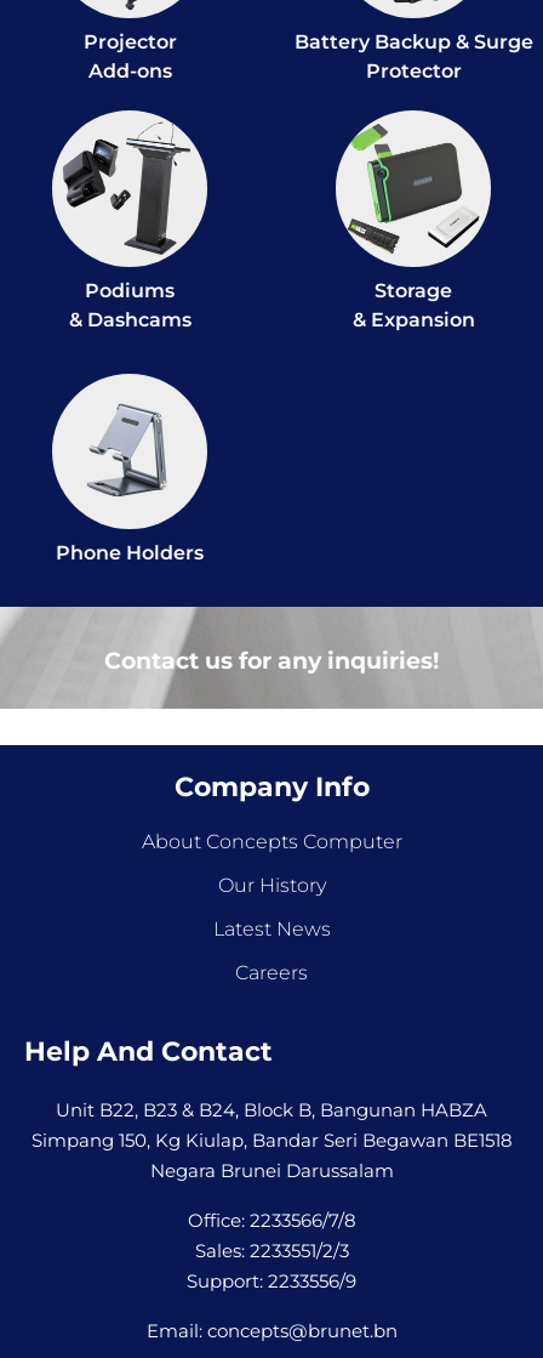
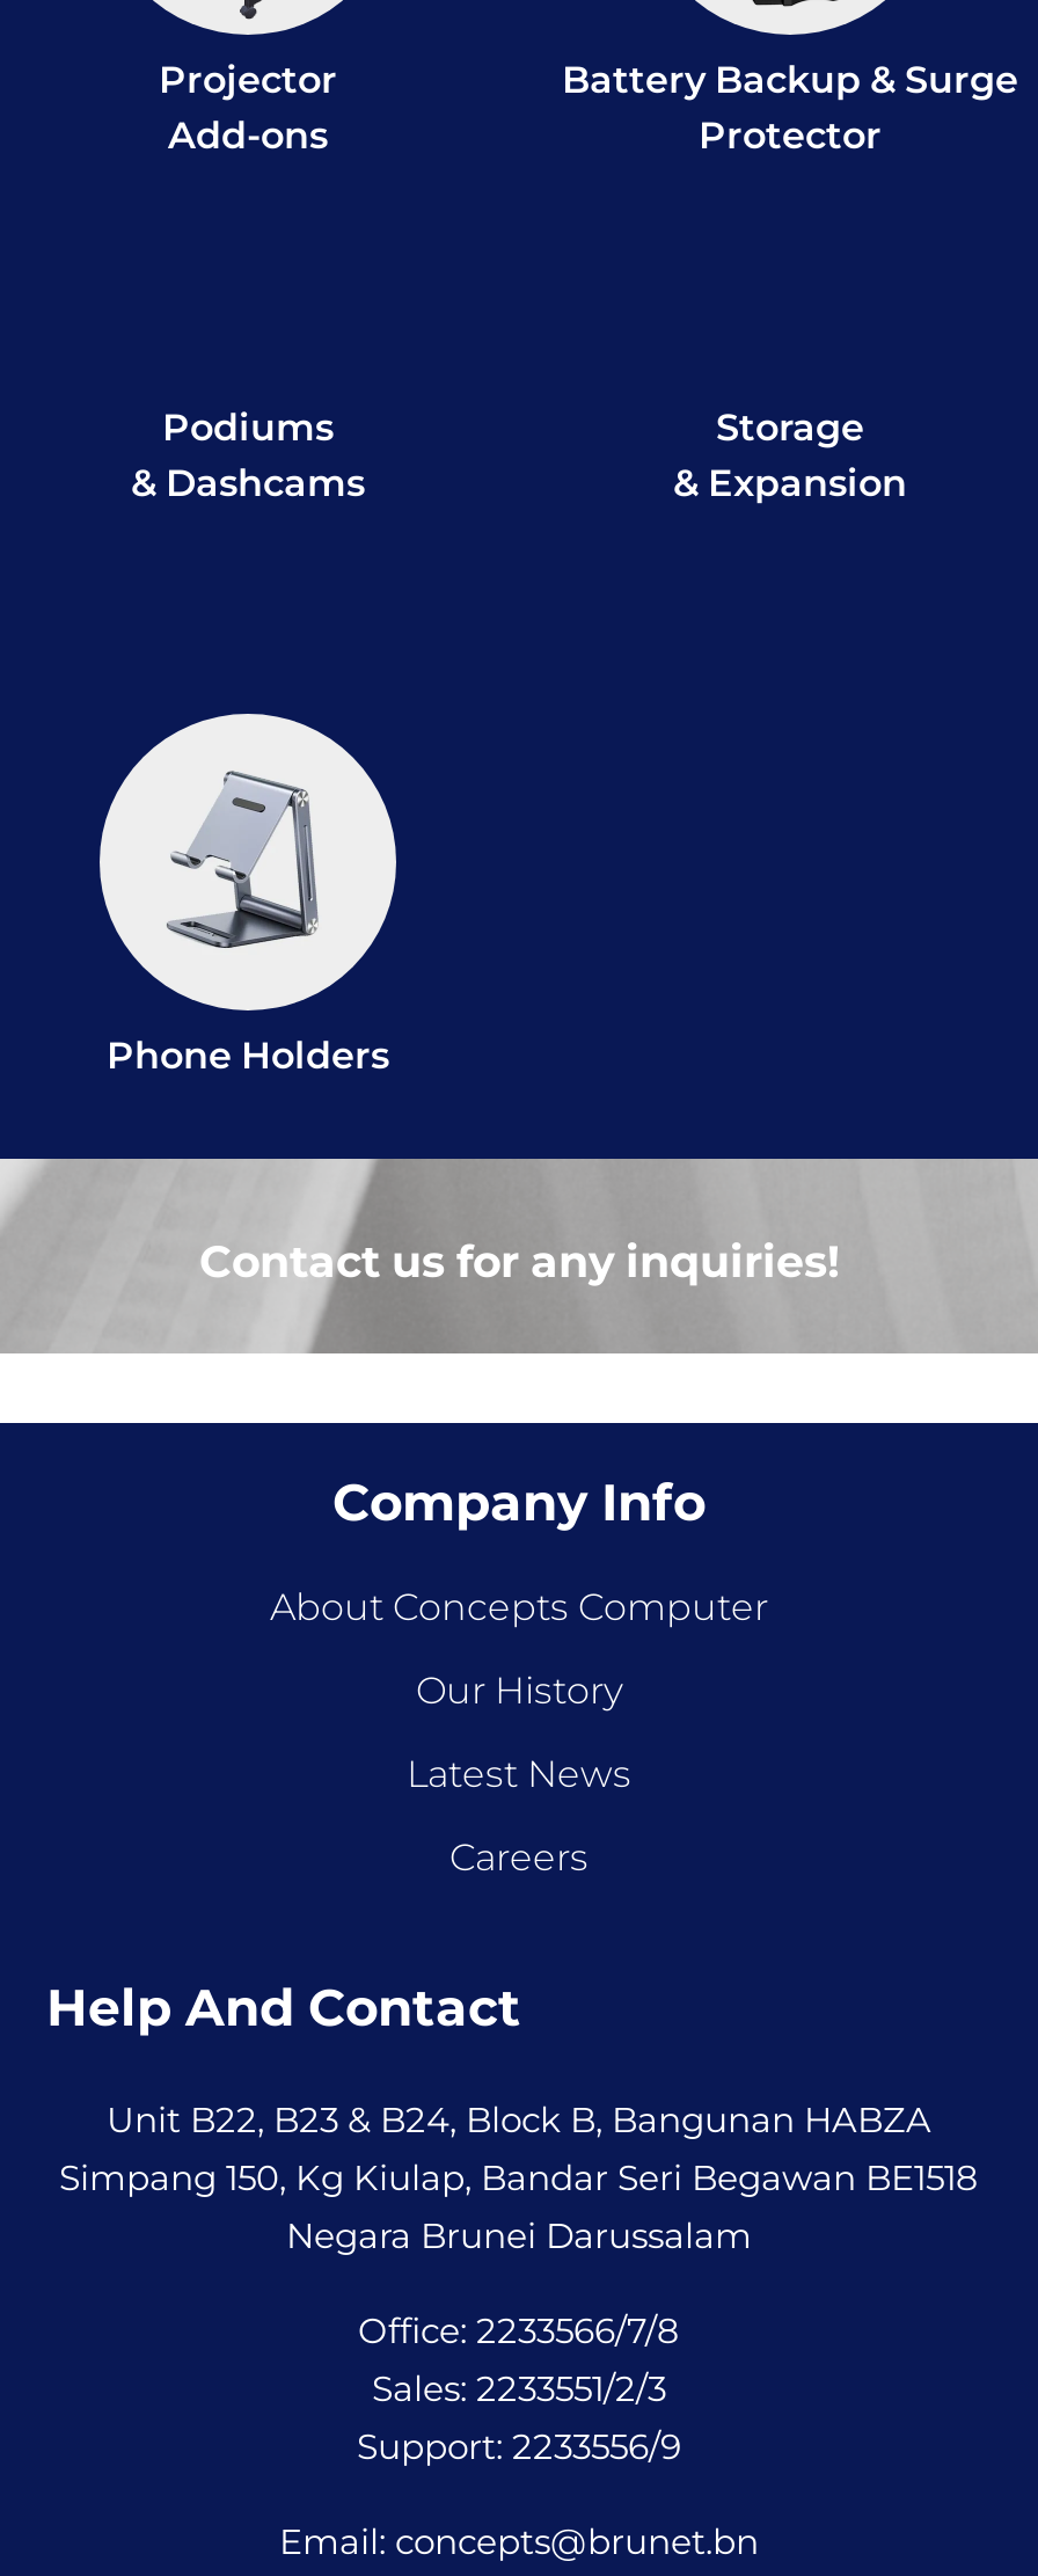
- [image]

- [image]

moved up: Podiums | & Dashcams | Storage | & Expansion
